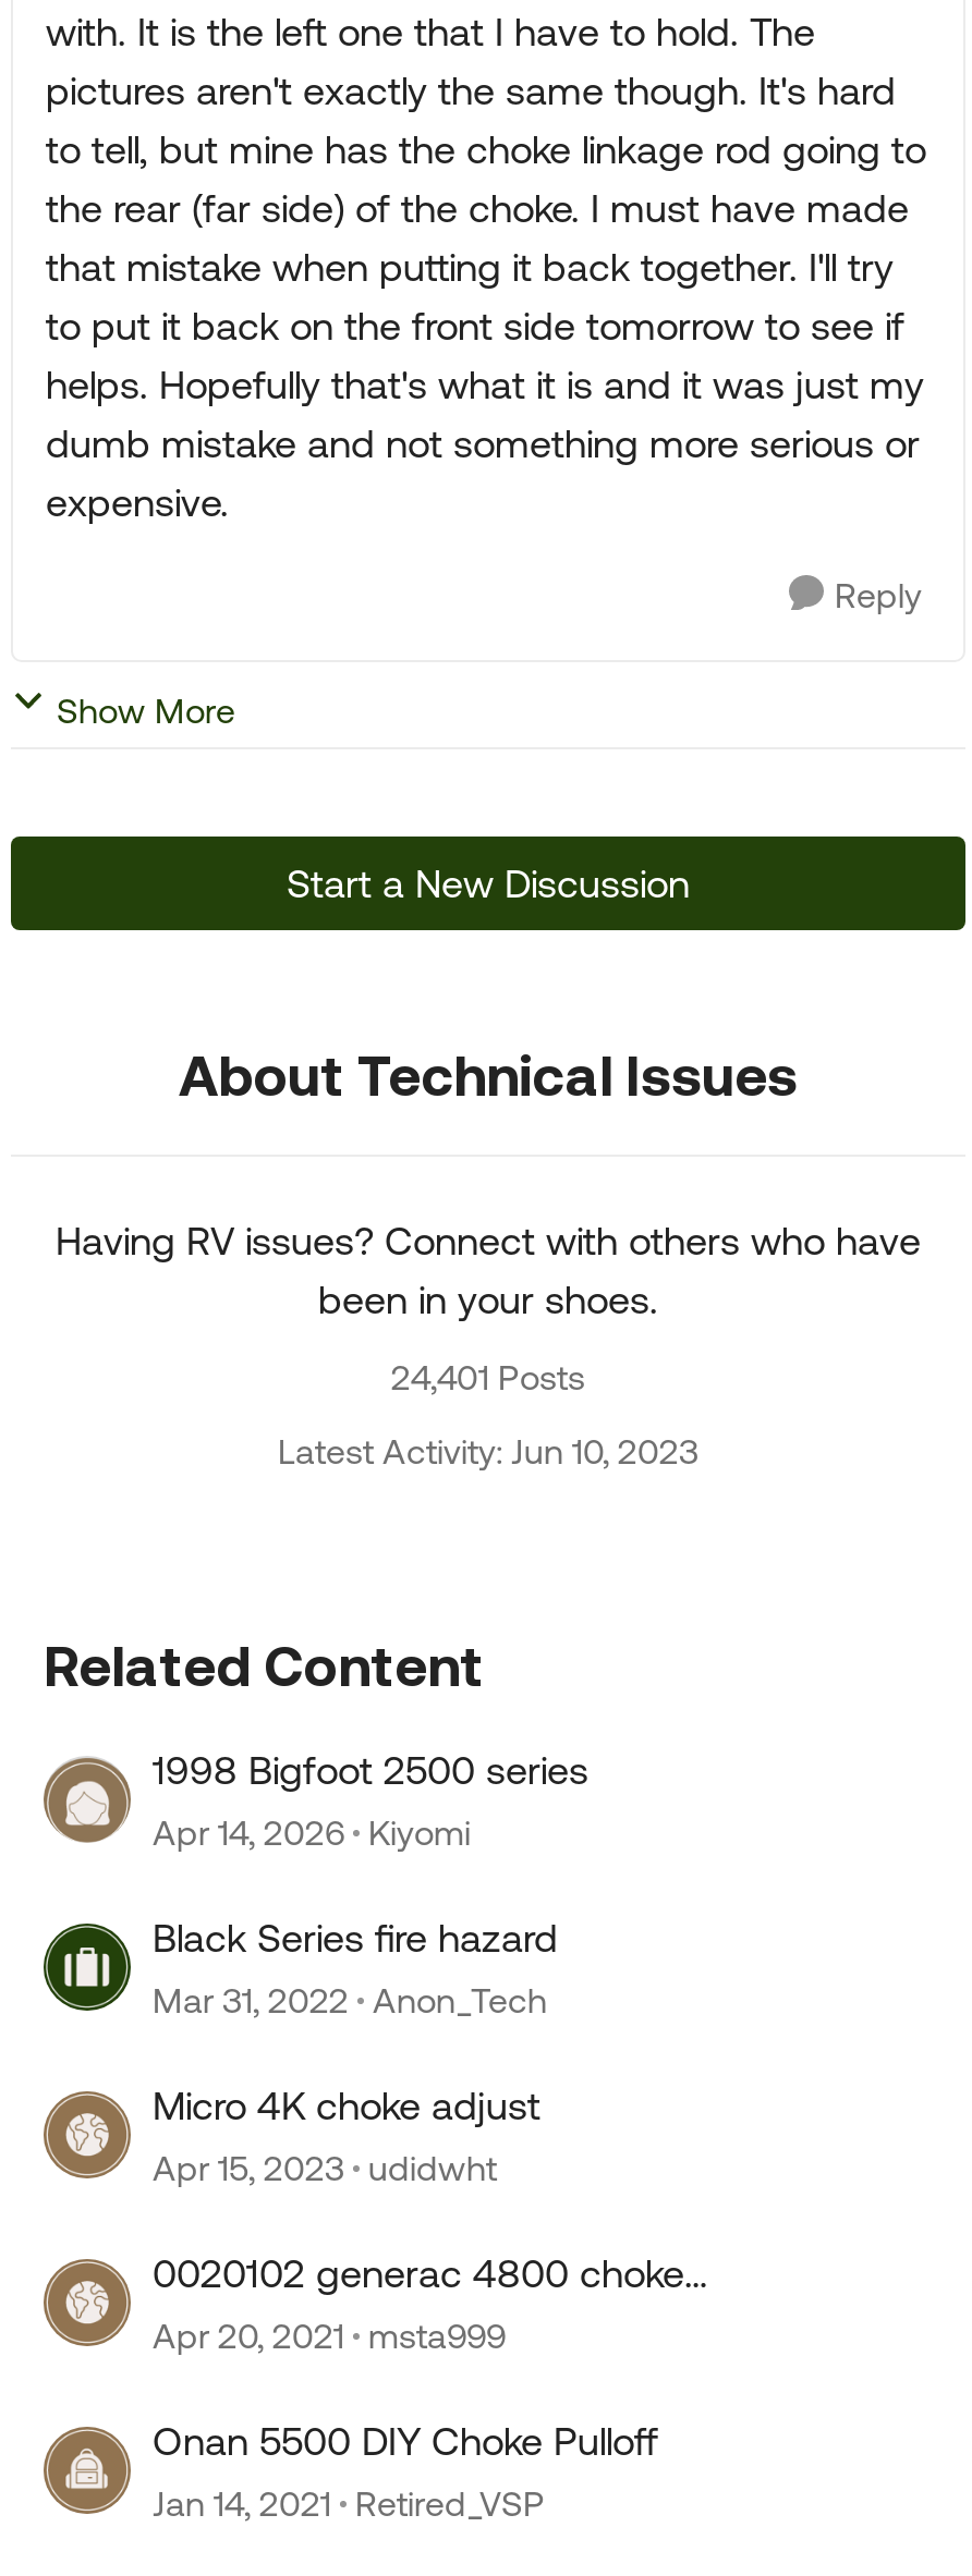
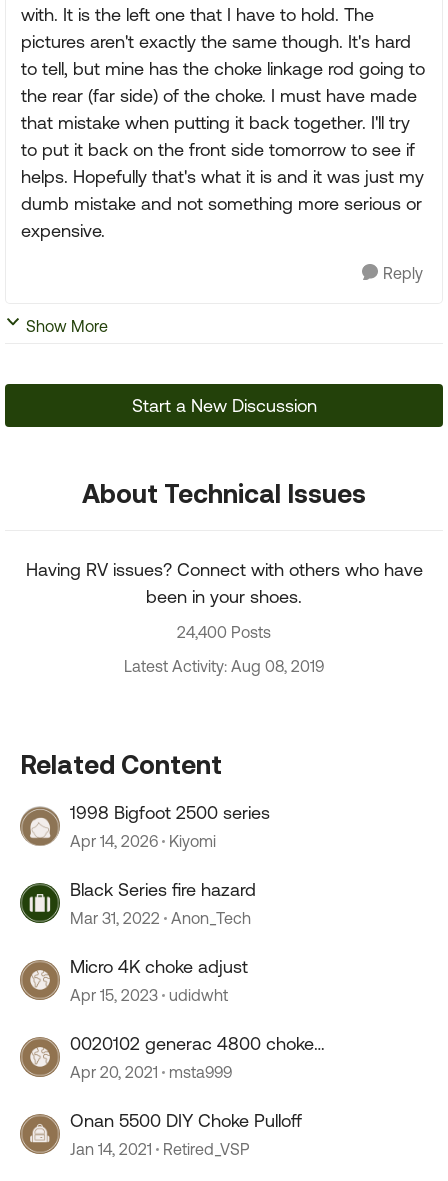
- 24,401 Posts
+ 24,400 Posts

- Latest Activity: Jun 10, 2023
+ Latest Activity: Aug 08, 2019
